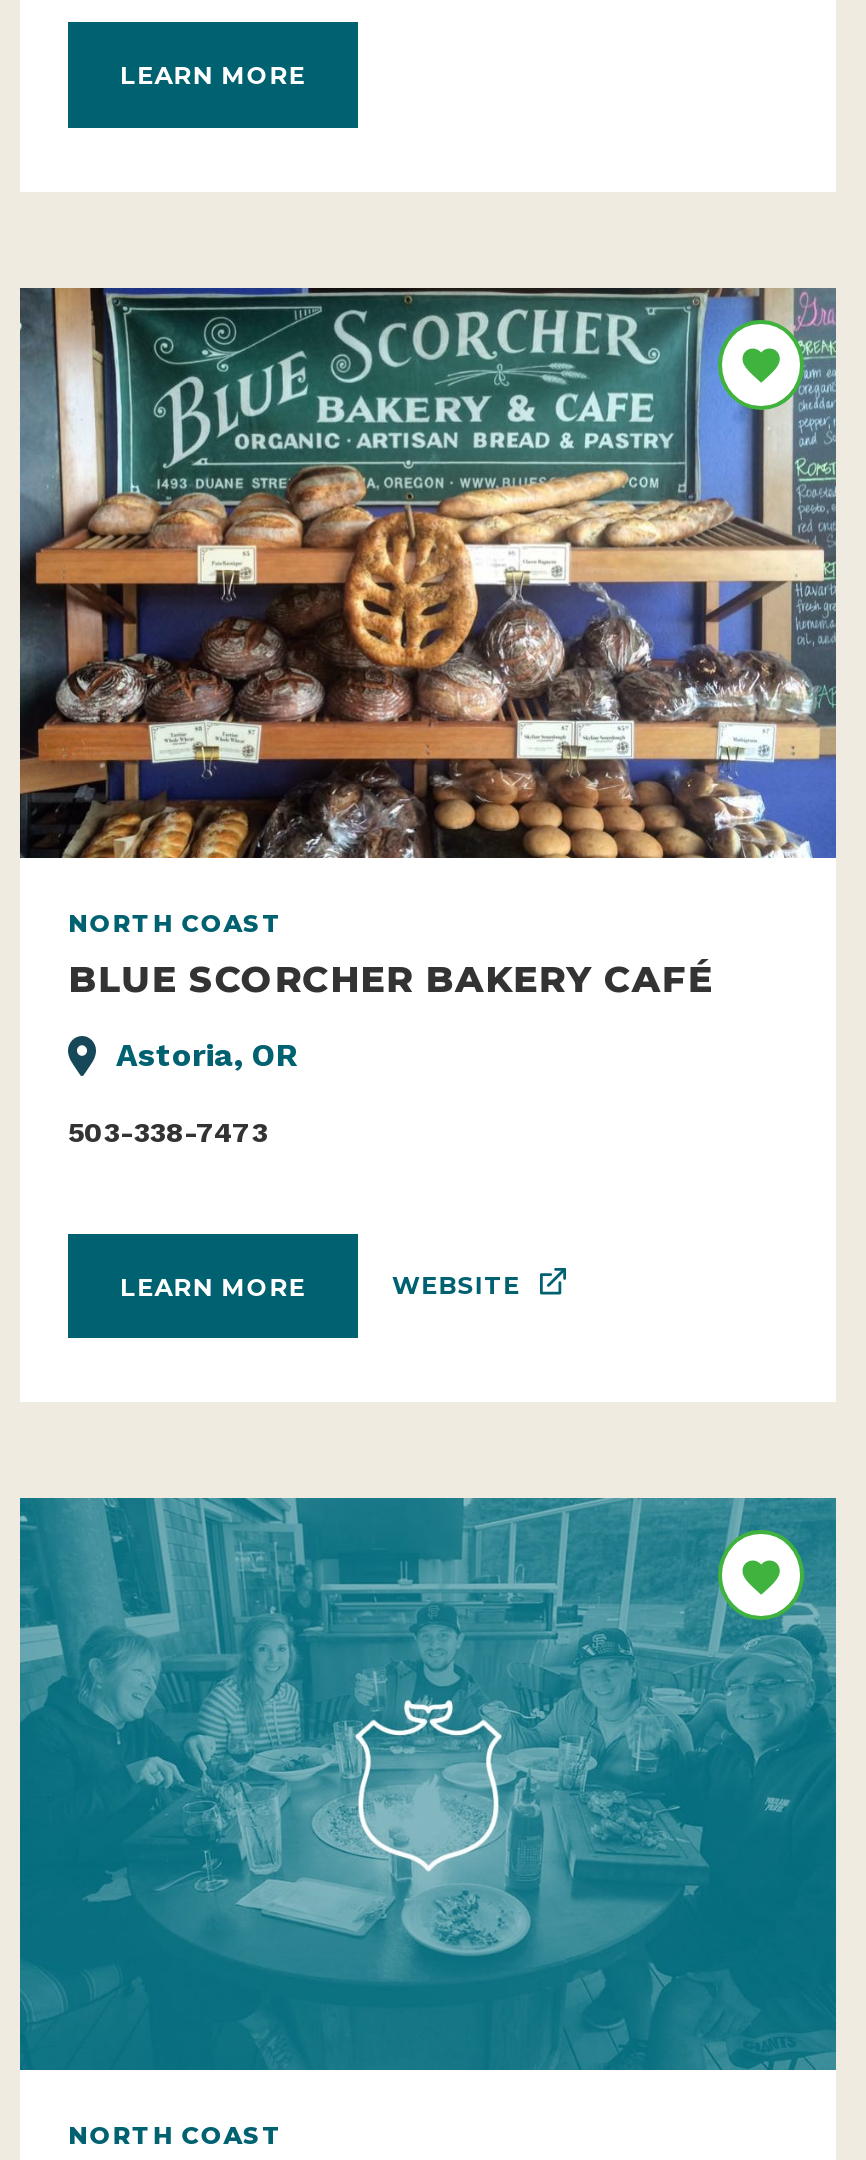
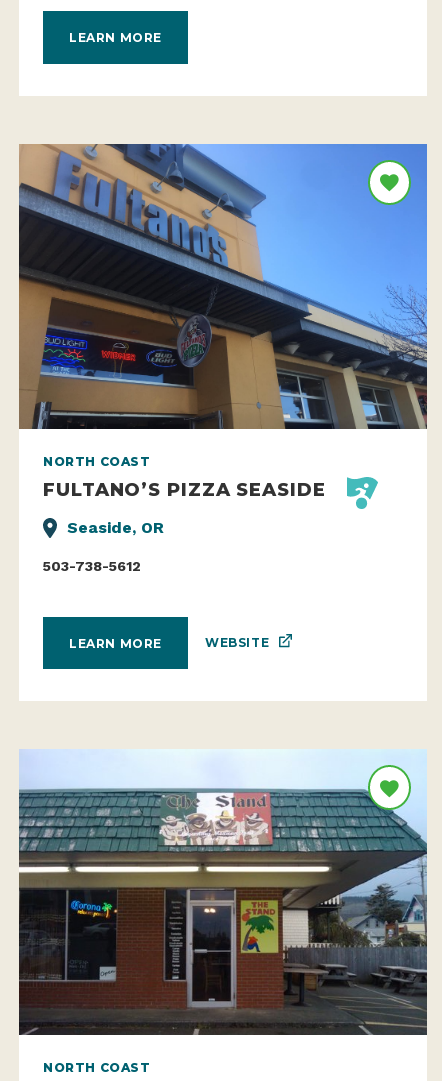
- [image]
+ [image]

- BLUE SCORCHER BAKERY CAFÉ
+ FULTANO’S PIZZA SEASIDE

- Astoria, OR
+ Seaside, OR

- 503-338-7473
+ 503-738-5612

- [image]
+ [image]
